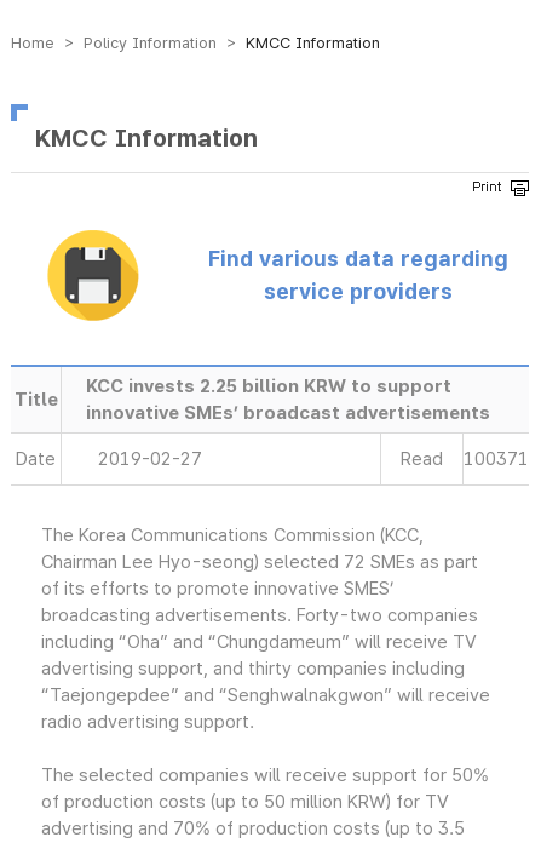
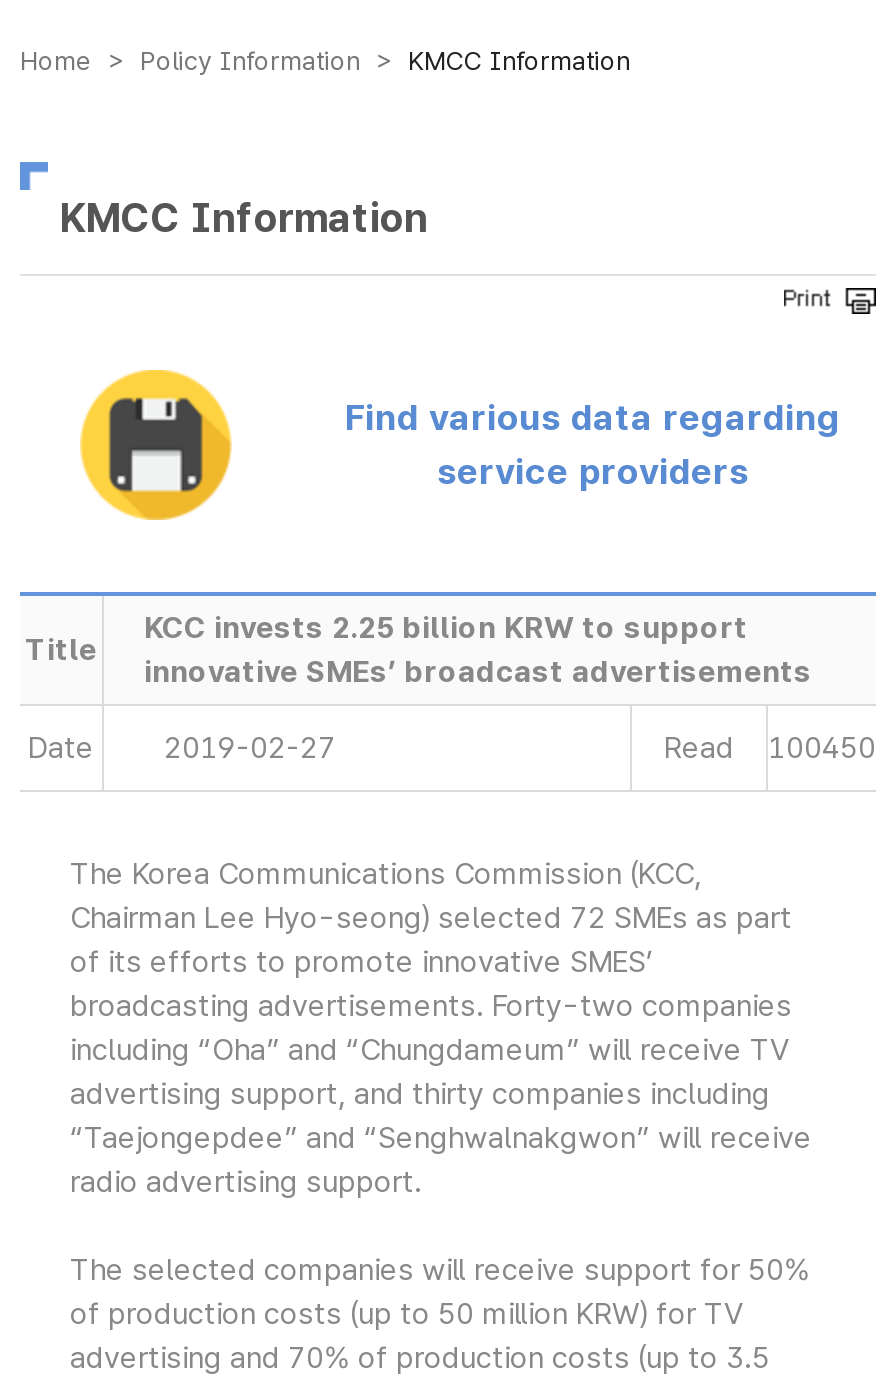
- Read 100371
+ Read 100450
